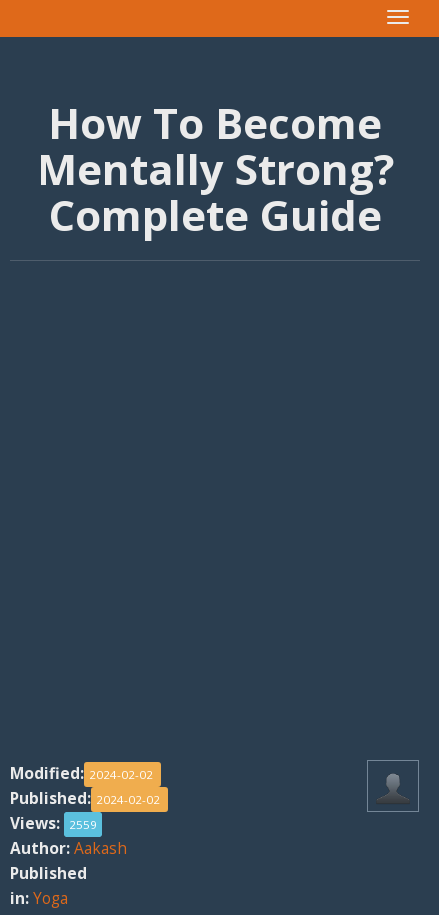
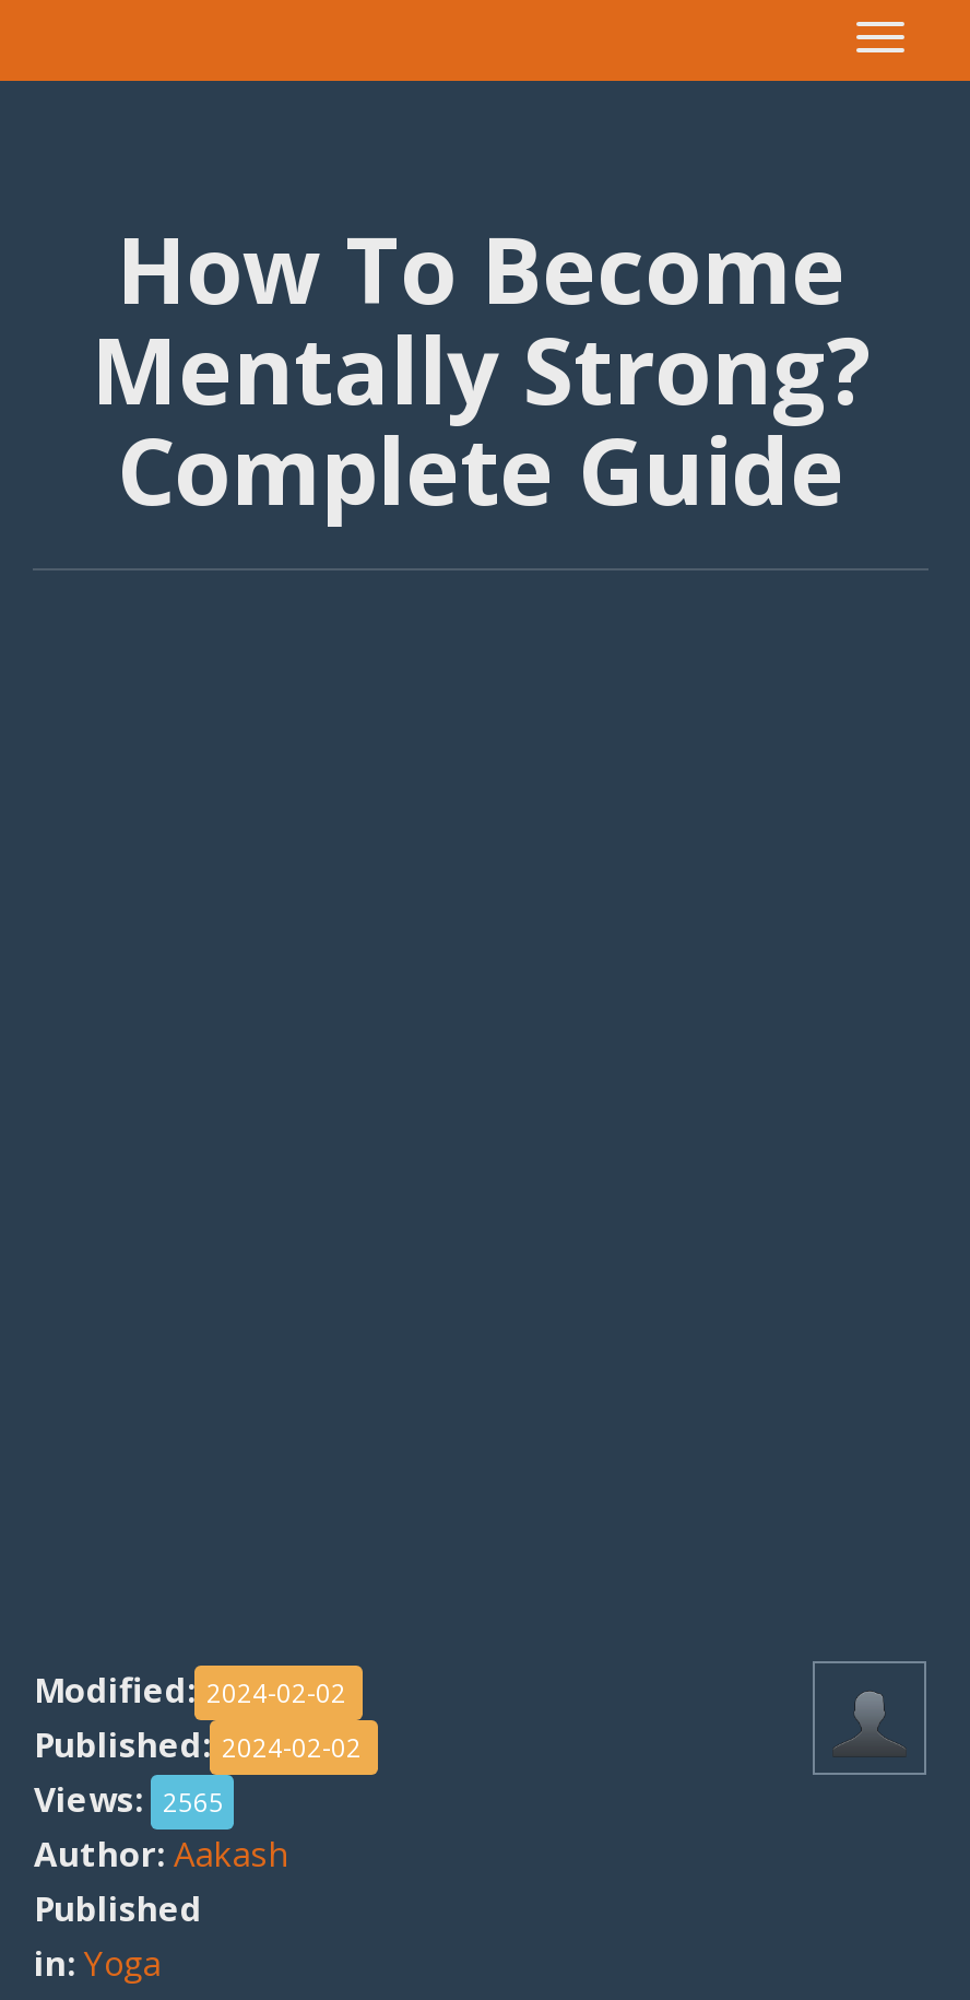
- Views: 2559
+ Views: 2565
